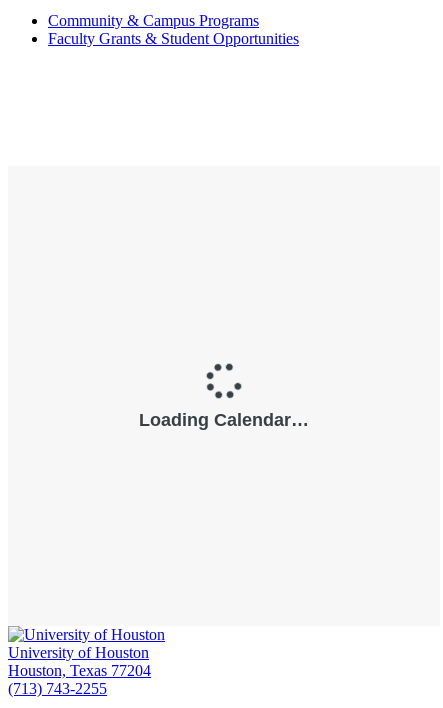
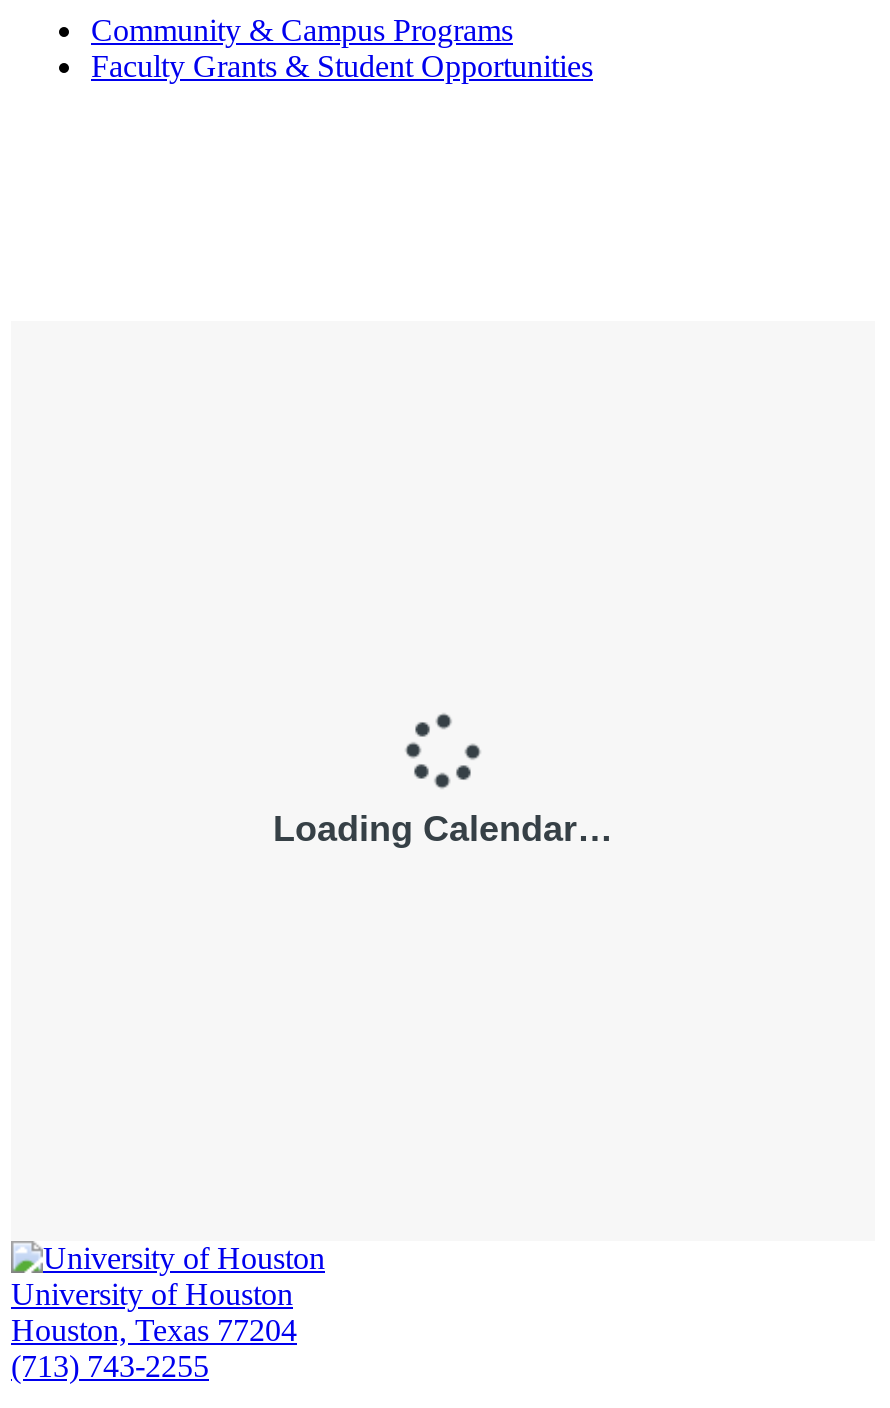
- [image]
+ [image]
